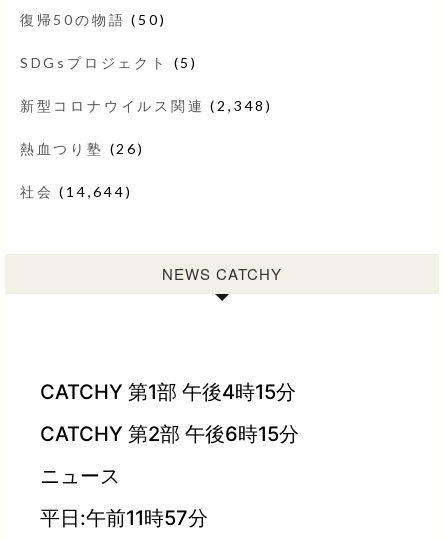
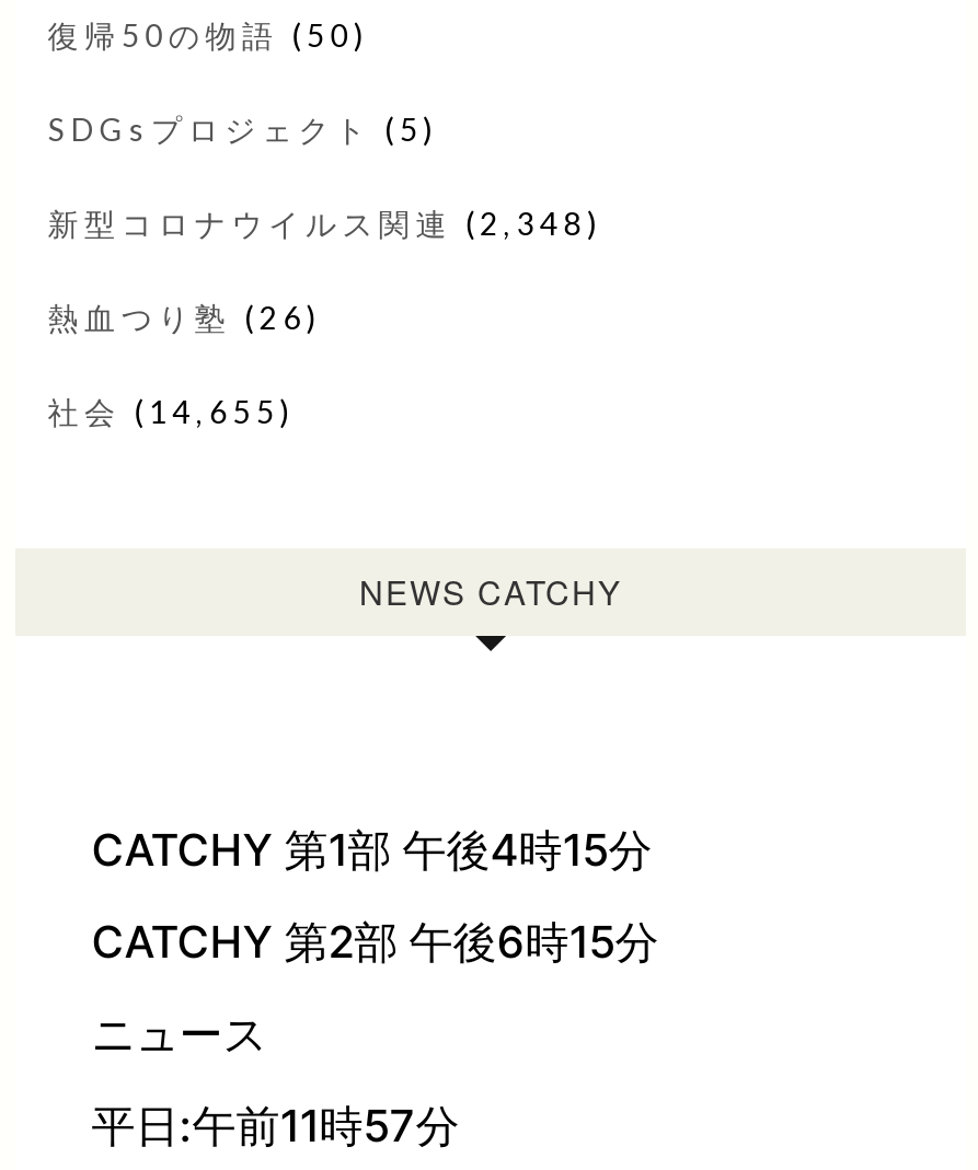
- 社会(14,644)
+ 社会(14,655)
